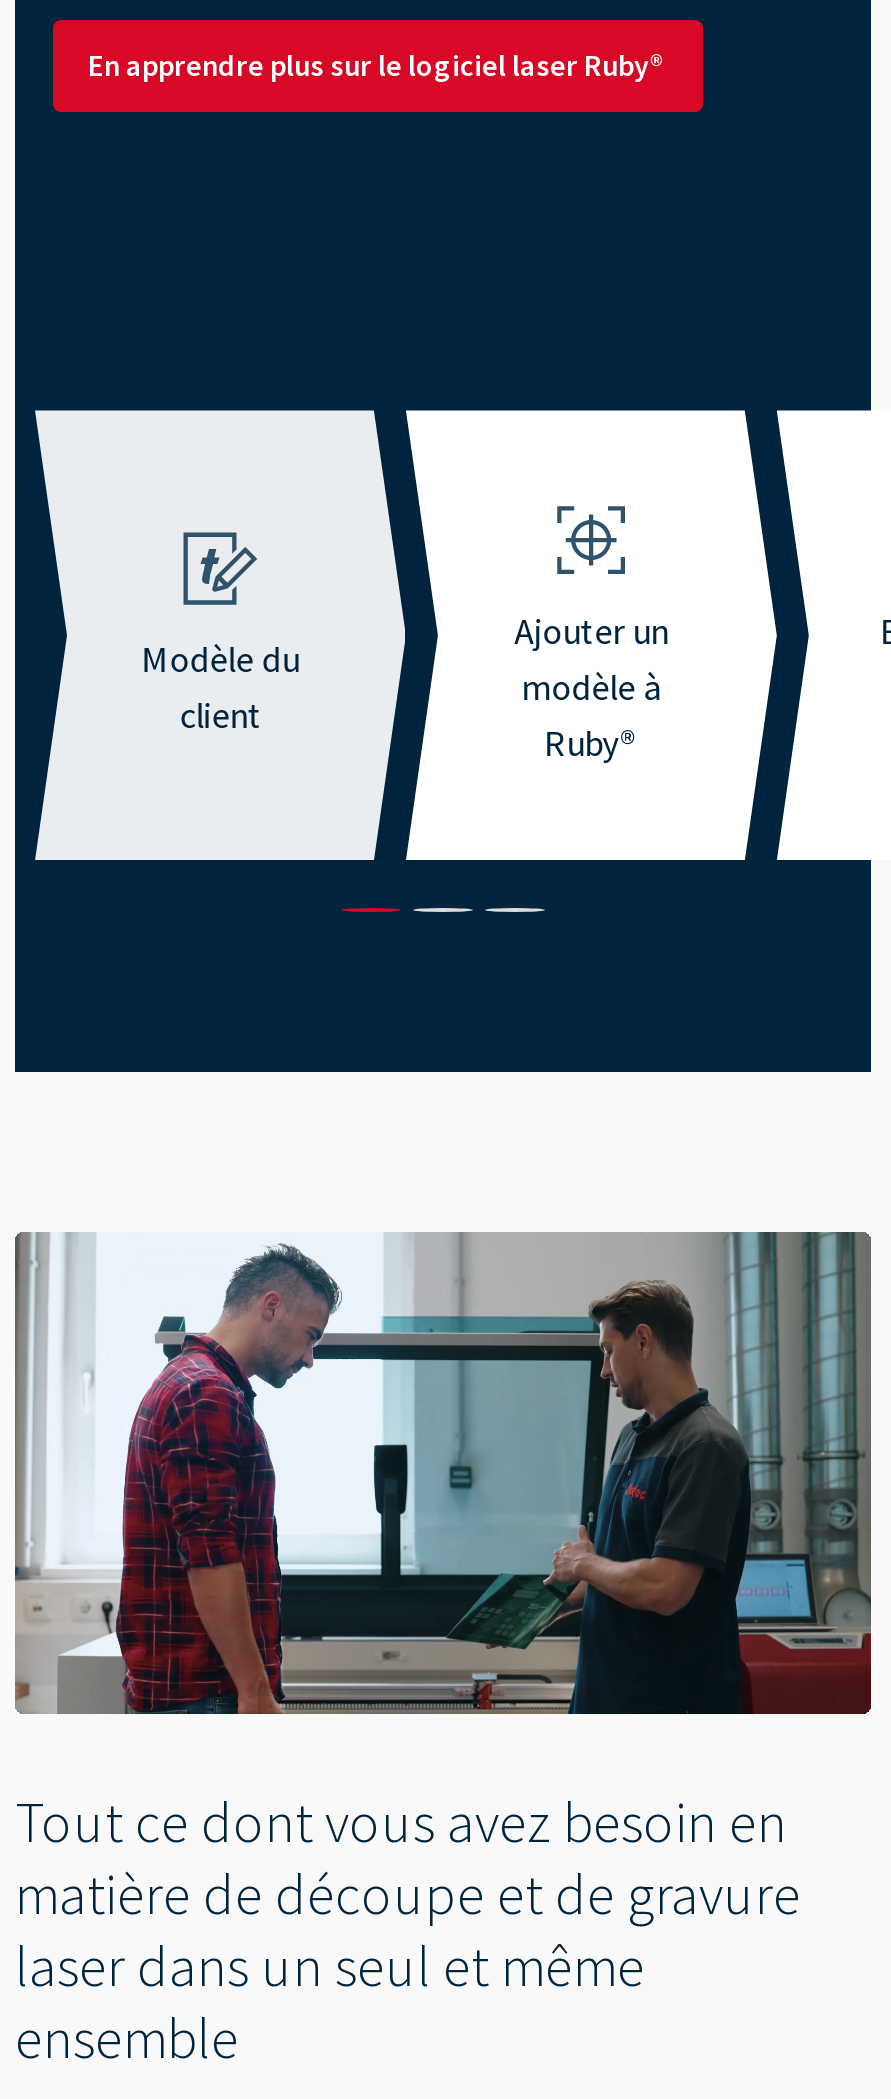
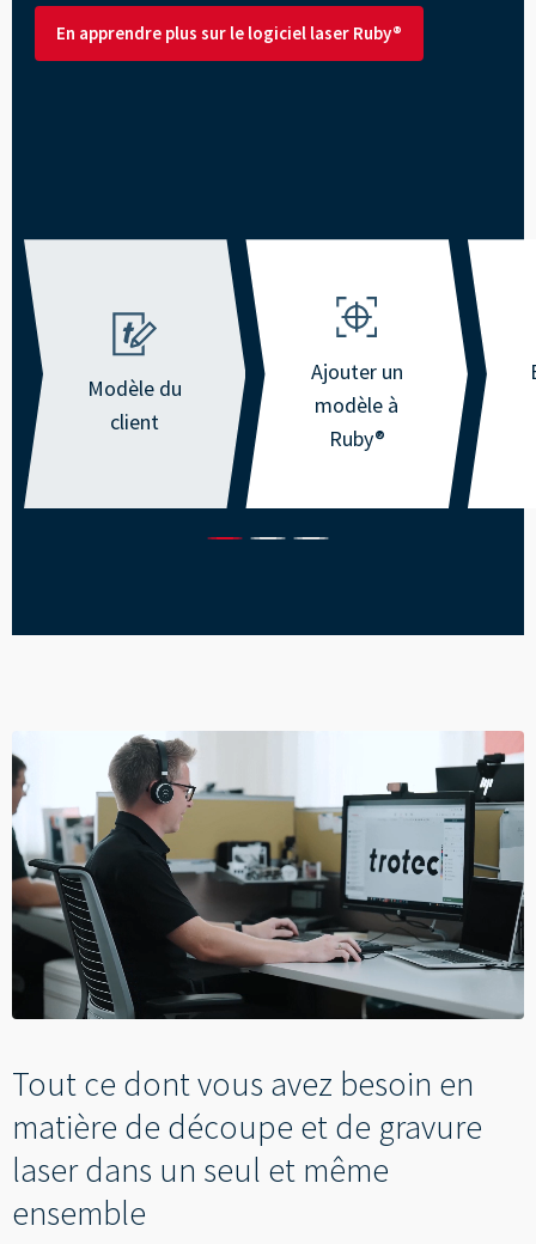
- [image]
+ [image]
